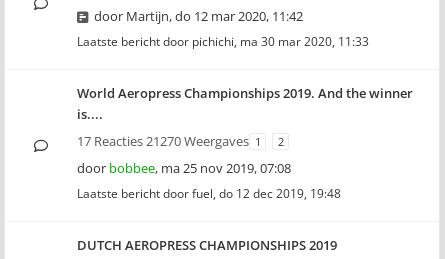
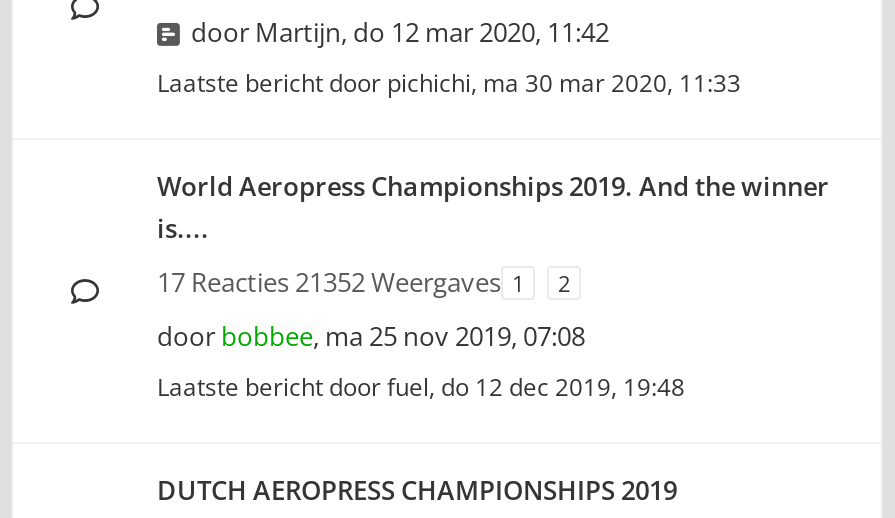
- 17 Reacties 21270 Weergaves 1
+ 17 Reacties 21352 Weergaves 1
